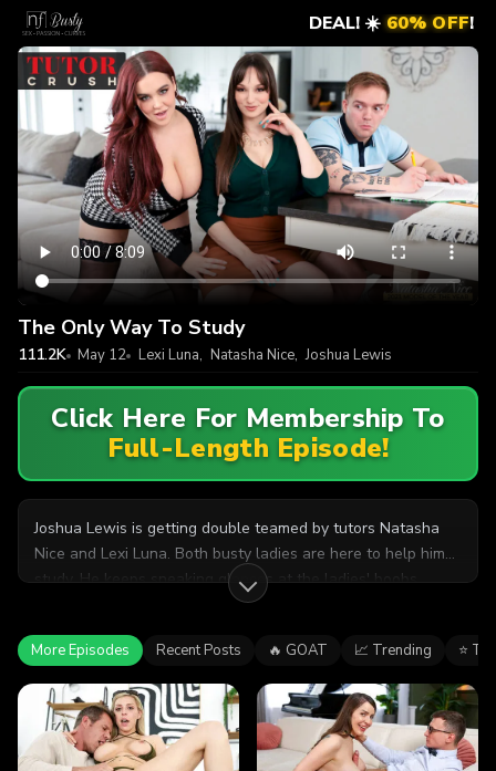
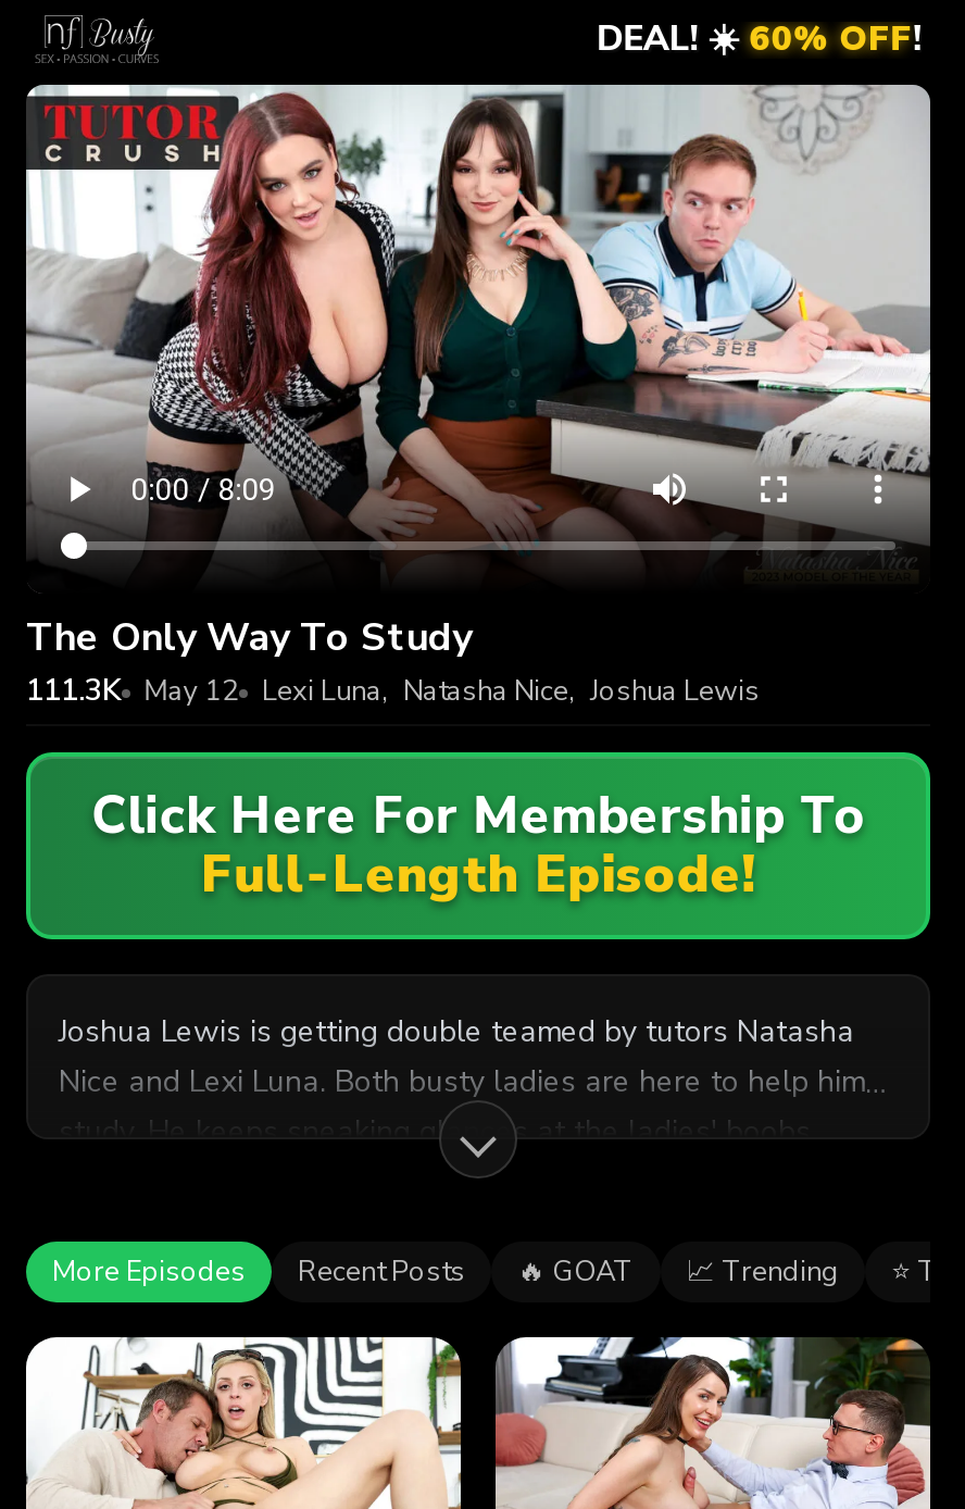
- 111.2K May 12 Lexi Luna, Natasha Nice, Joshua Lewis
+ 111.3K May 12 Lexi Luna, Natasha Nice, Joshua Lewis
